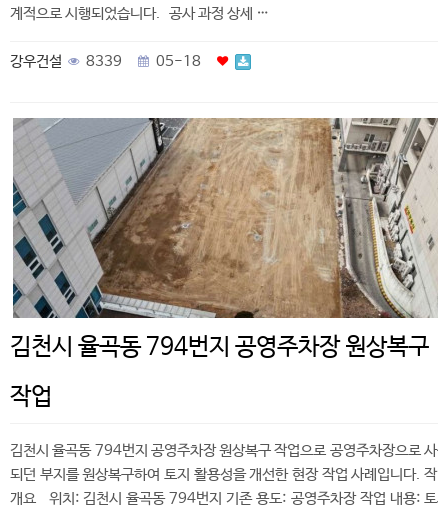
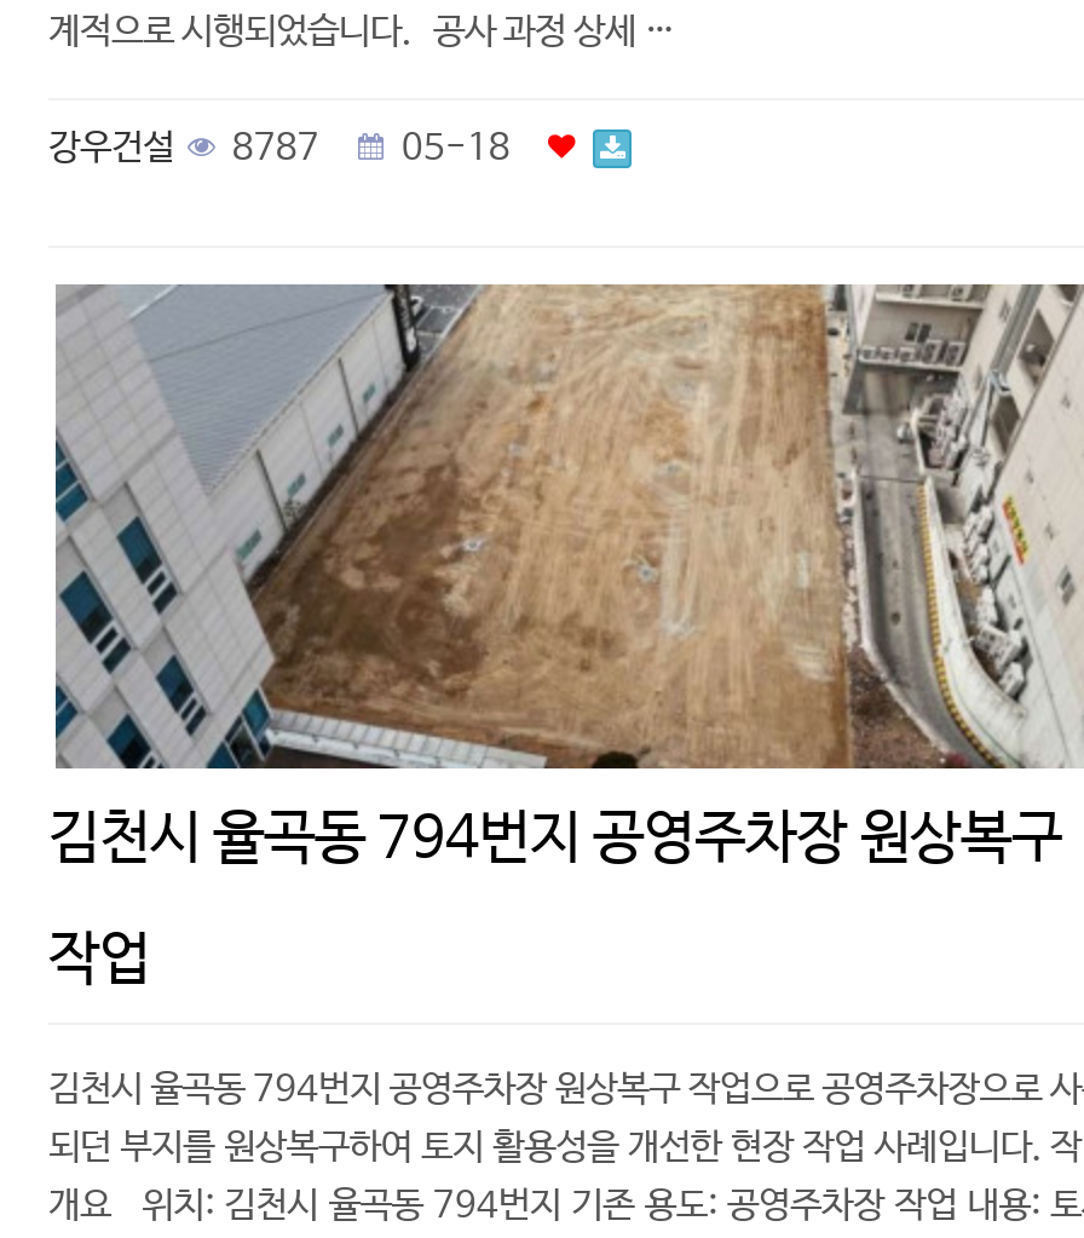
- 강우건설 8339 05-18
+ 강우건설 8787 05-18
